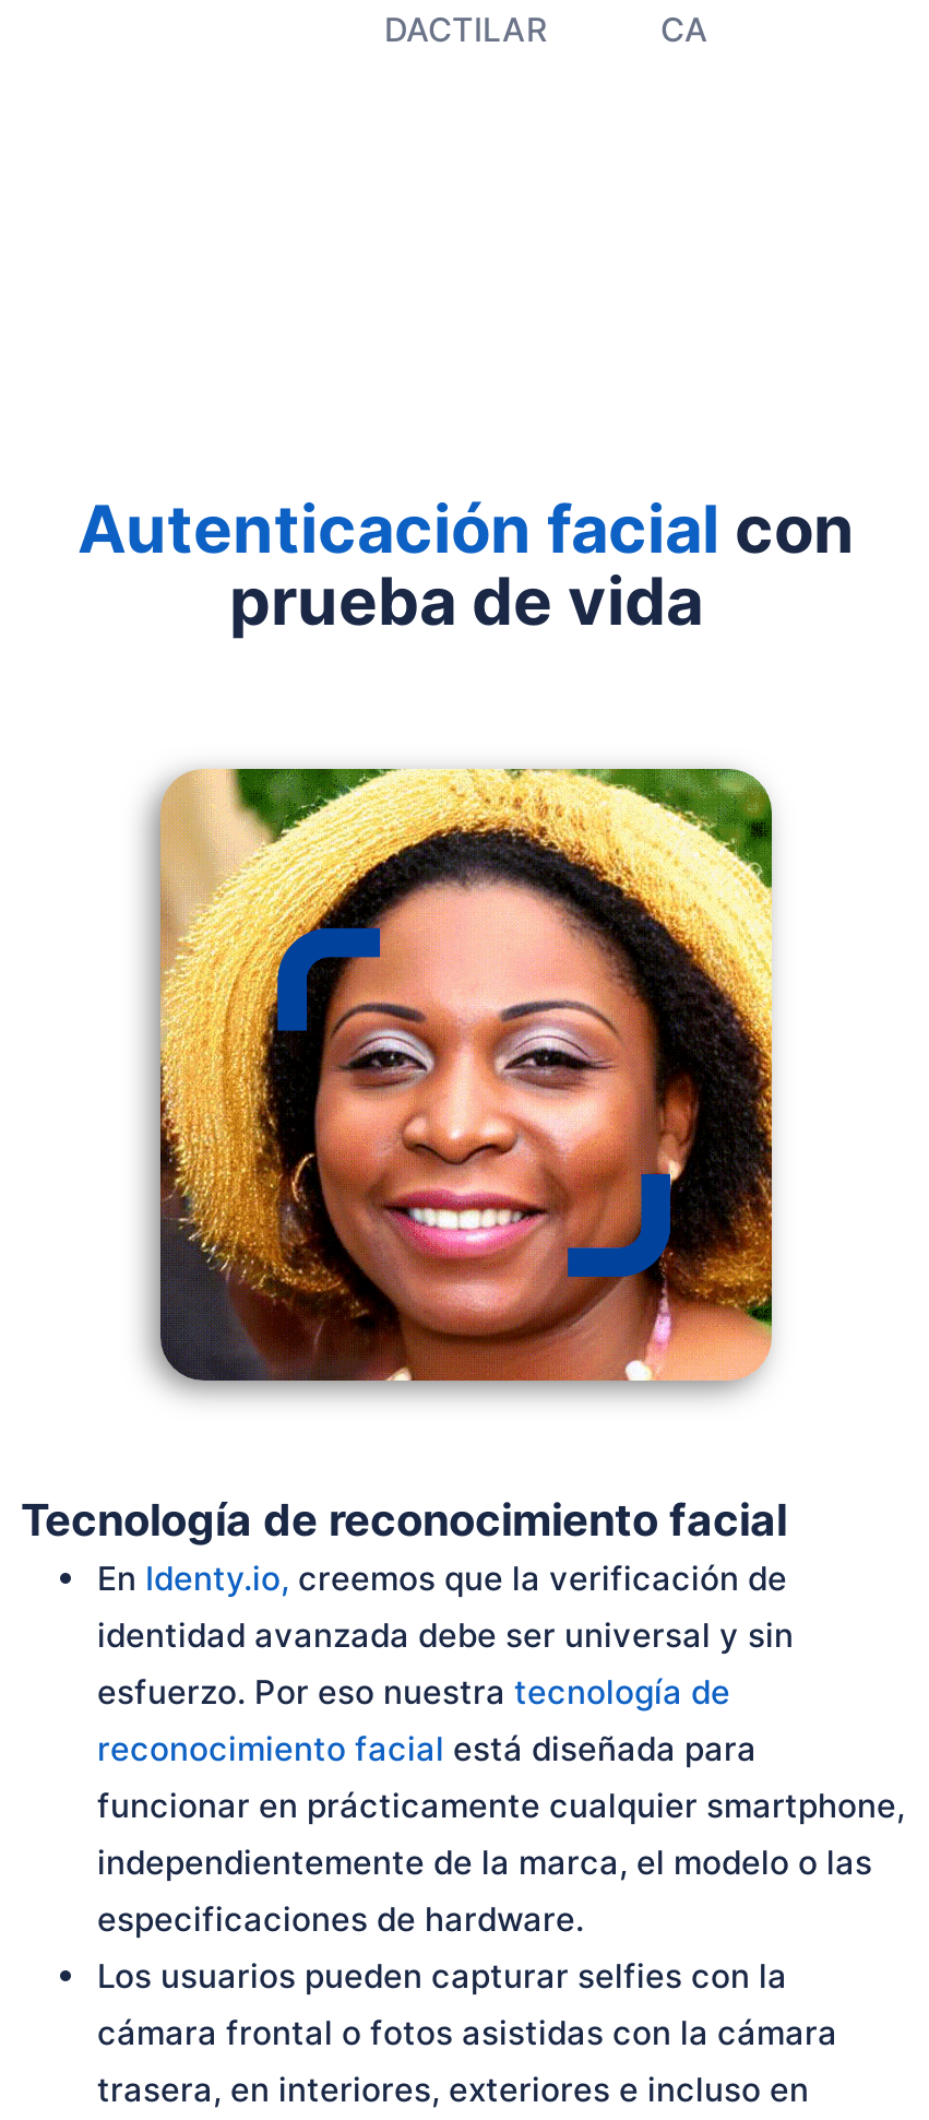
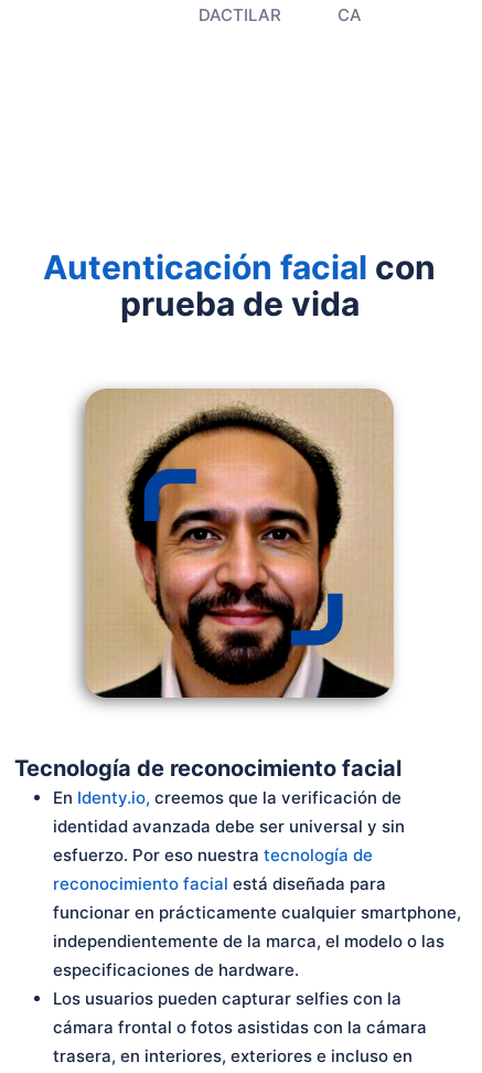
- [image]
+ [image]
